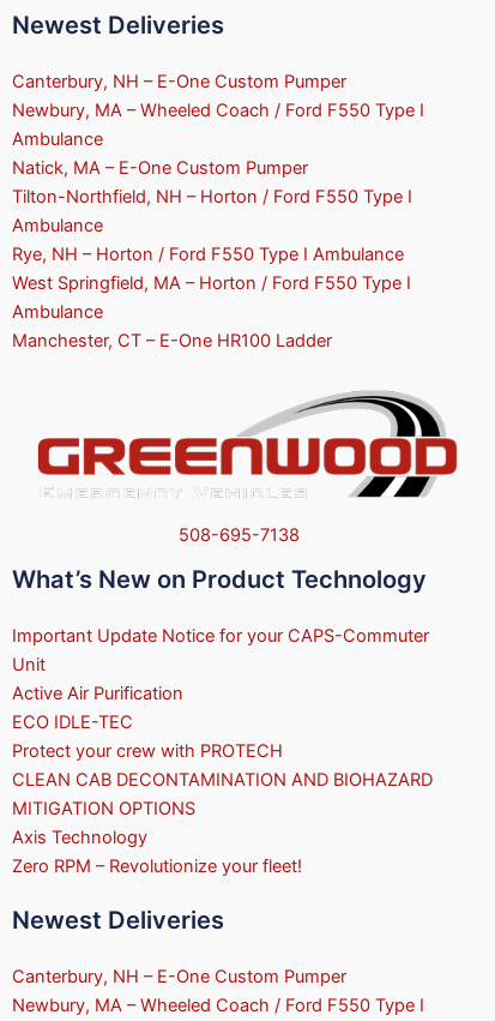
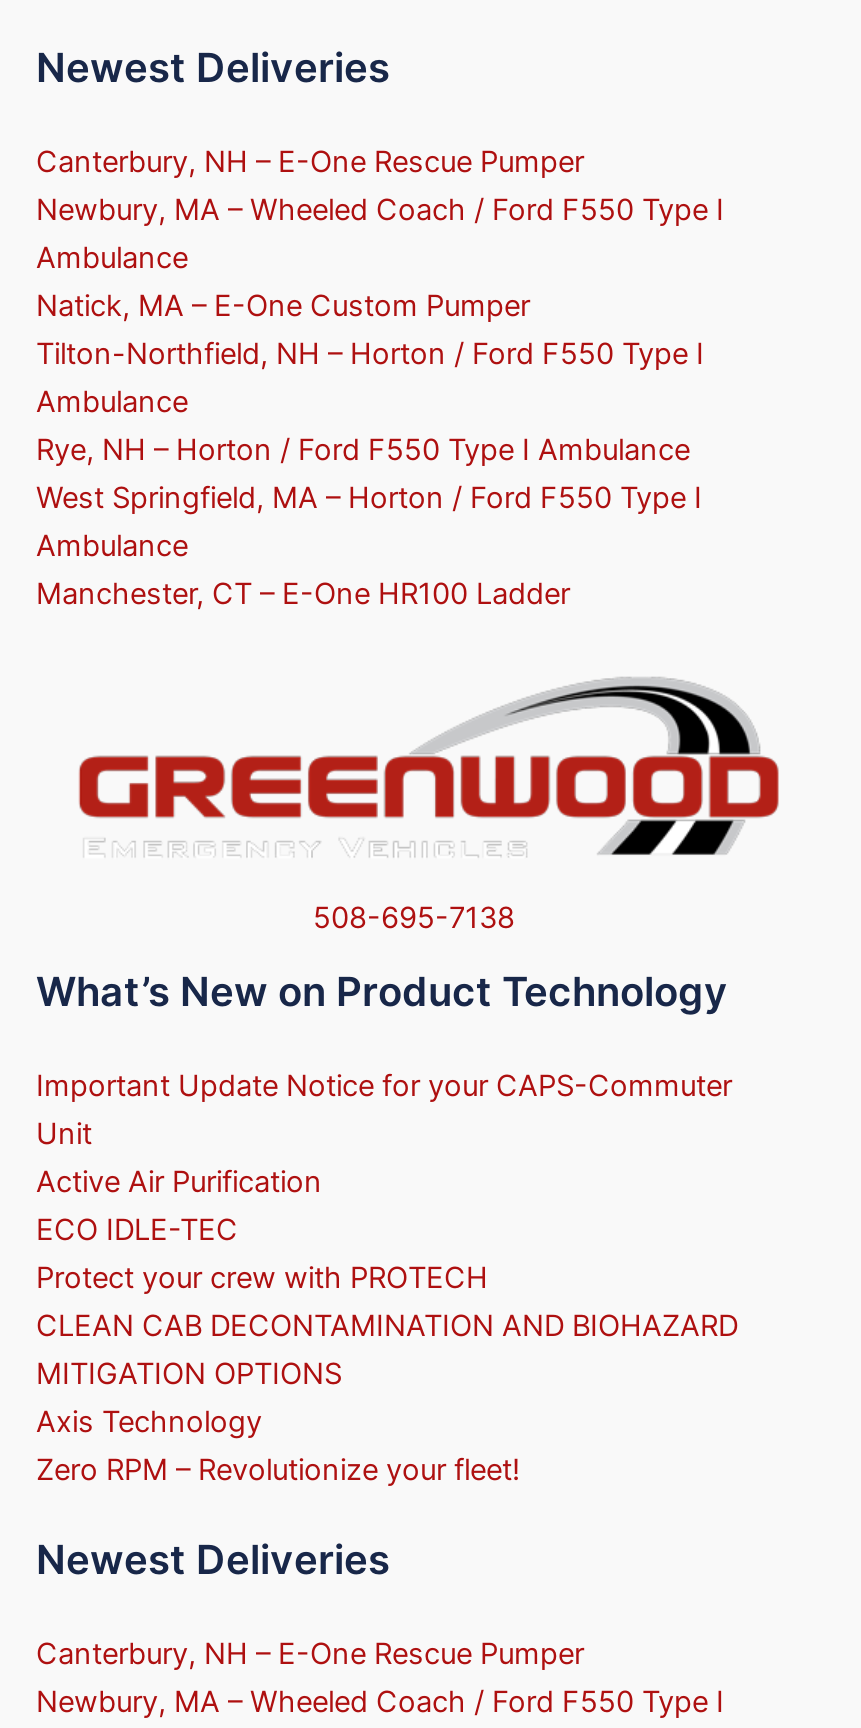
- Canterbury, NH – E-One Custom Pumper
+ Canterbury, NH – E-One Rescue Pumper

- Canterbury, NH – E-One Custom Pumper
+ Canterbury, NH – E-One Rescue Pumper
